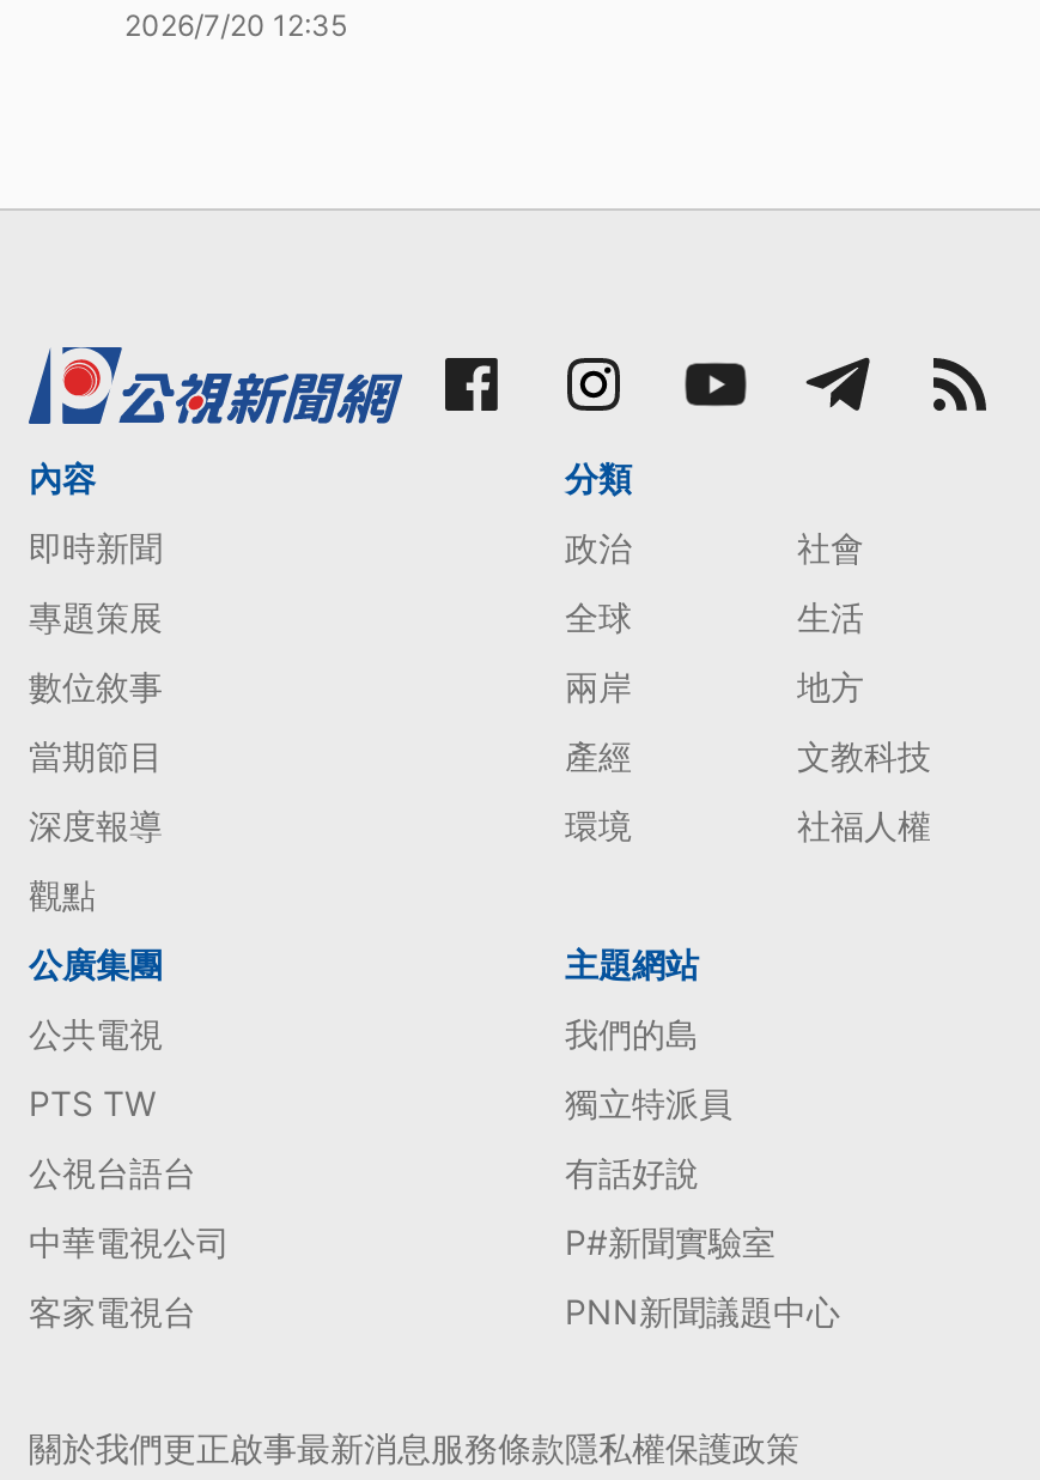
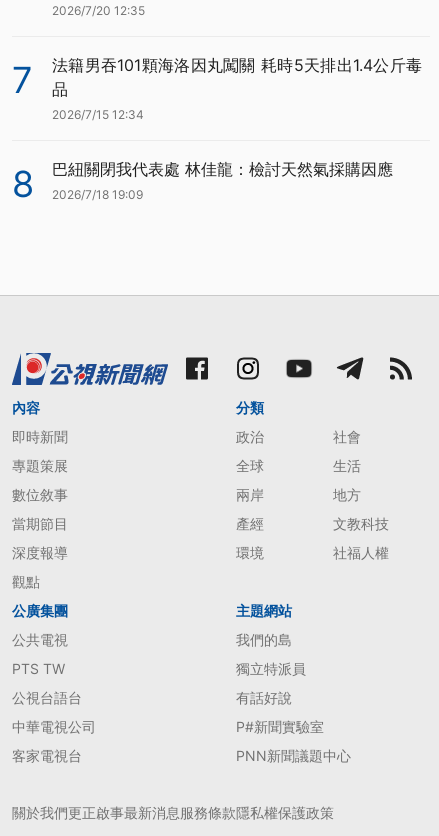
+ 7
+ 法籍男吞101顆海洛因丸闖關 耗時5天排出1.4公斤毒
+ 品
+ 2026/7/15 12:34
+ 8
+ 巴紐關閉我代表處 林佳龍：檢討天然氣採購因應
+ 2026/7/18 19:09
